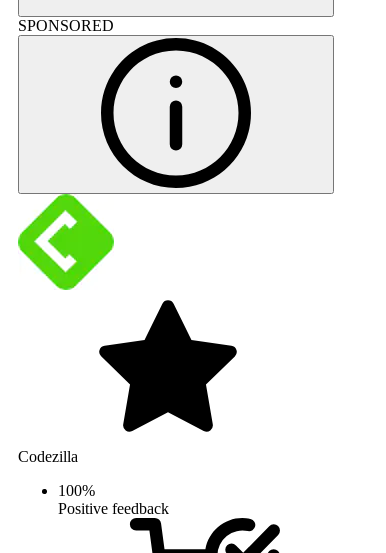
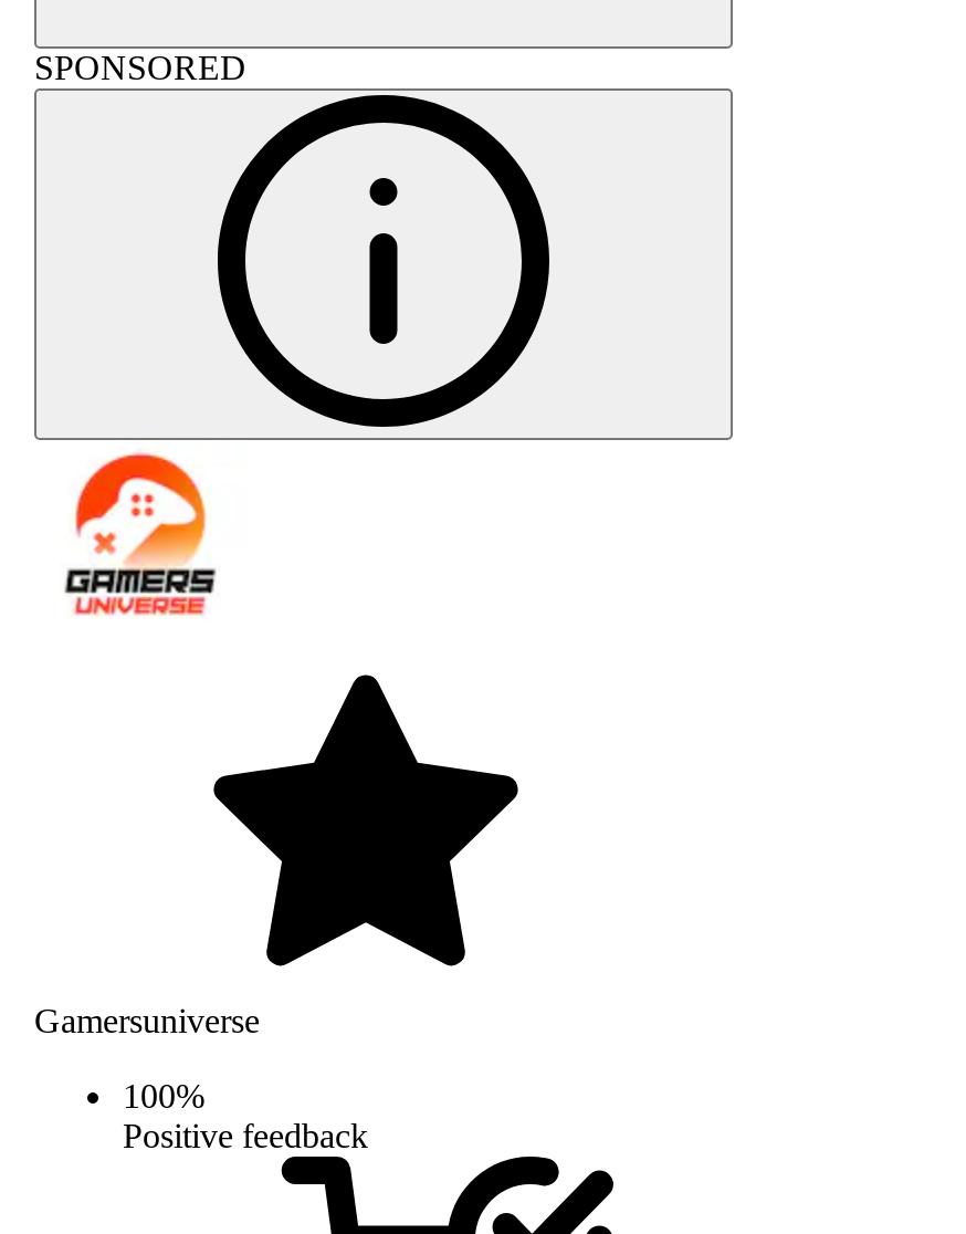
- [image]
+ [image]

- Codezilla
+ Gamersuniverse
